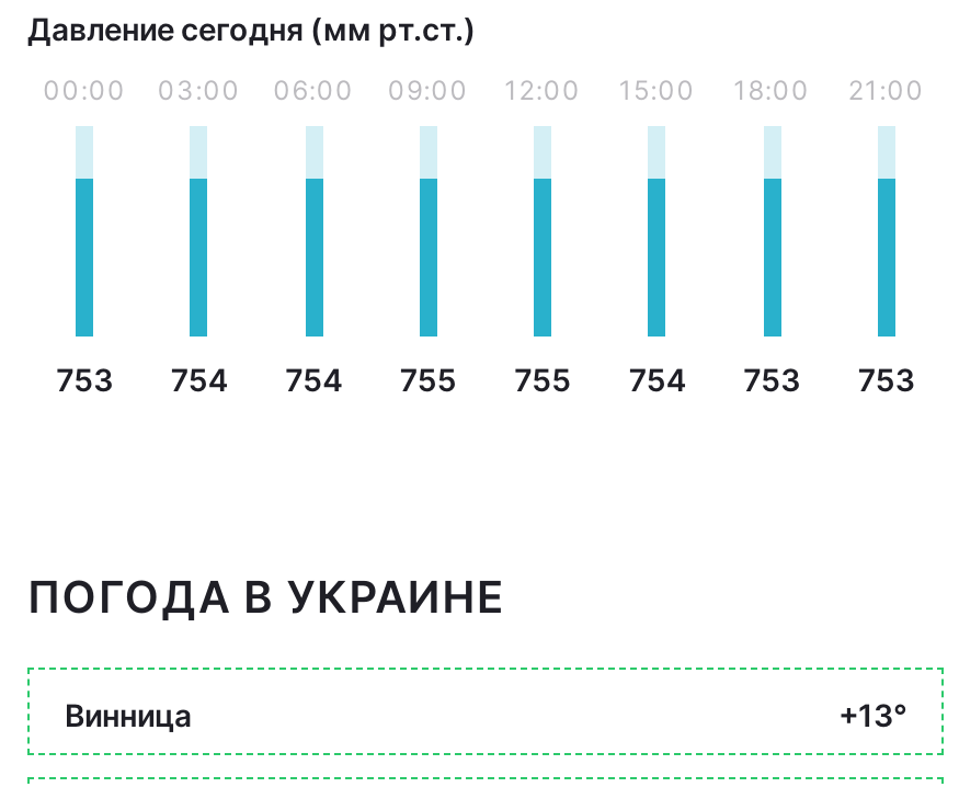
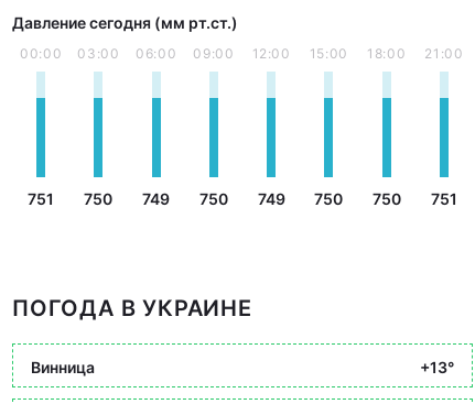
- 753
+ 751

- 754
+ 750

- 754
+ 749

- 755
+ 750

- 755
+ 749

- 754
+ 750

- 753
+ 750

- 753
+ 751
